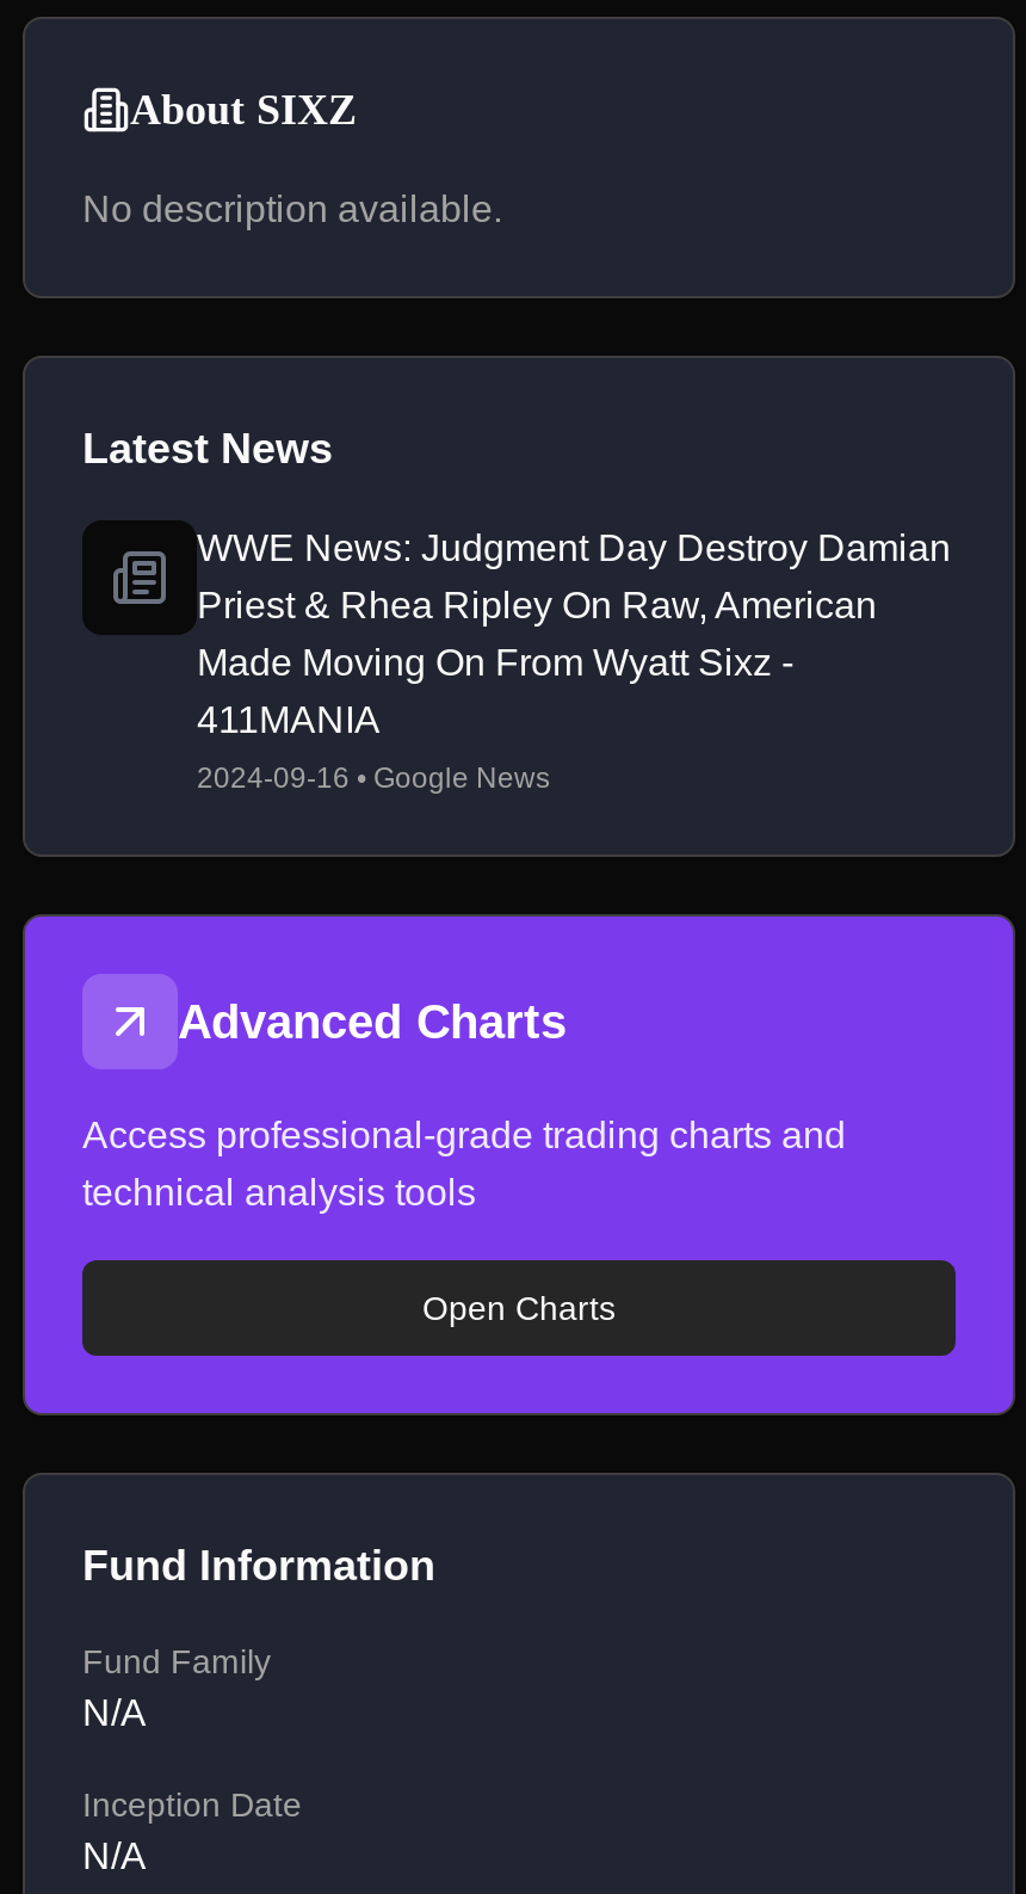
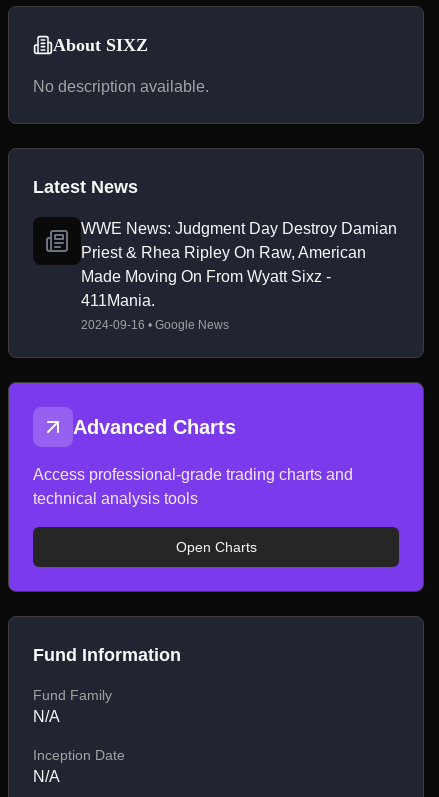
- 411MANIA
+ 411Mania.
